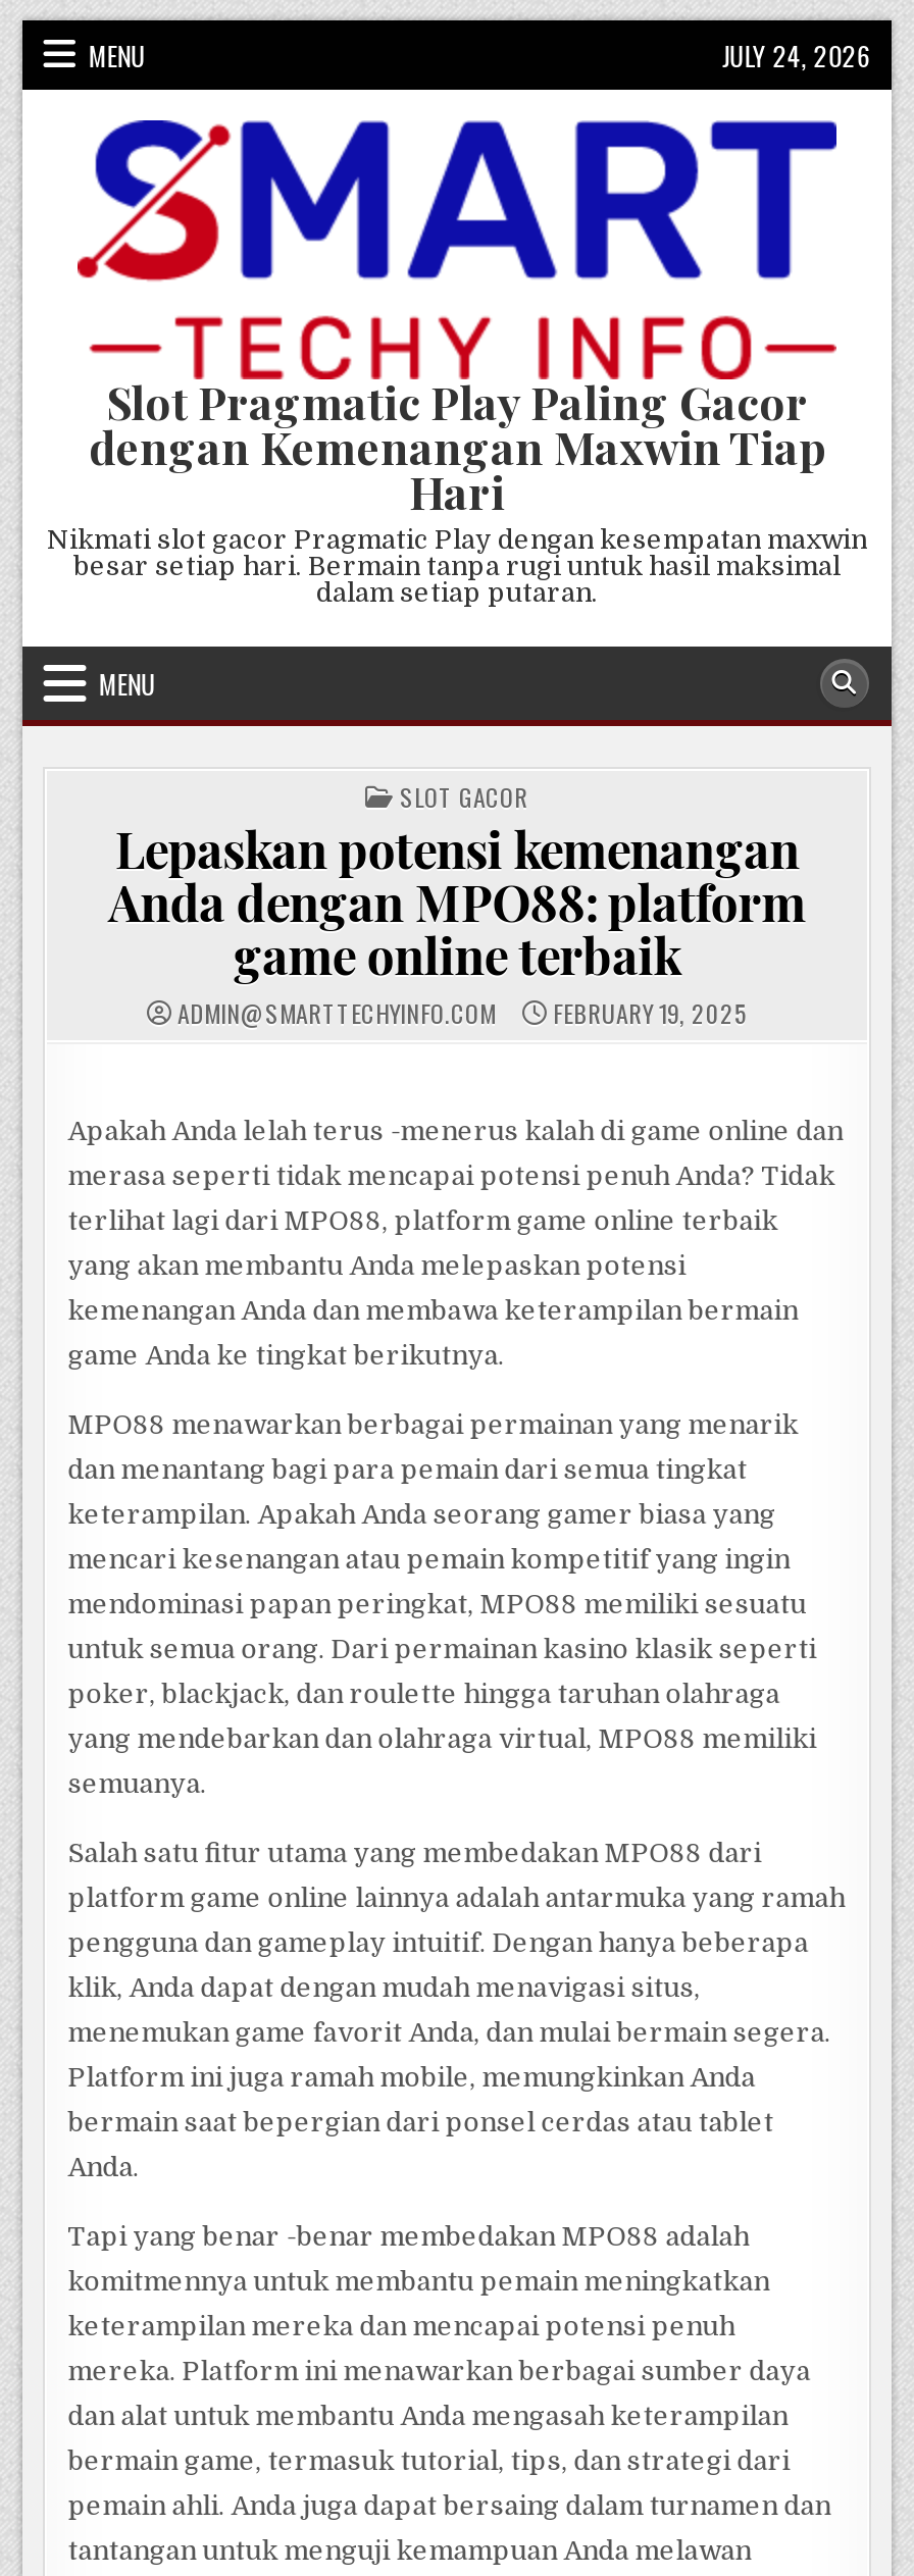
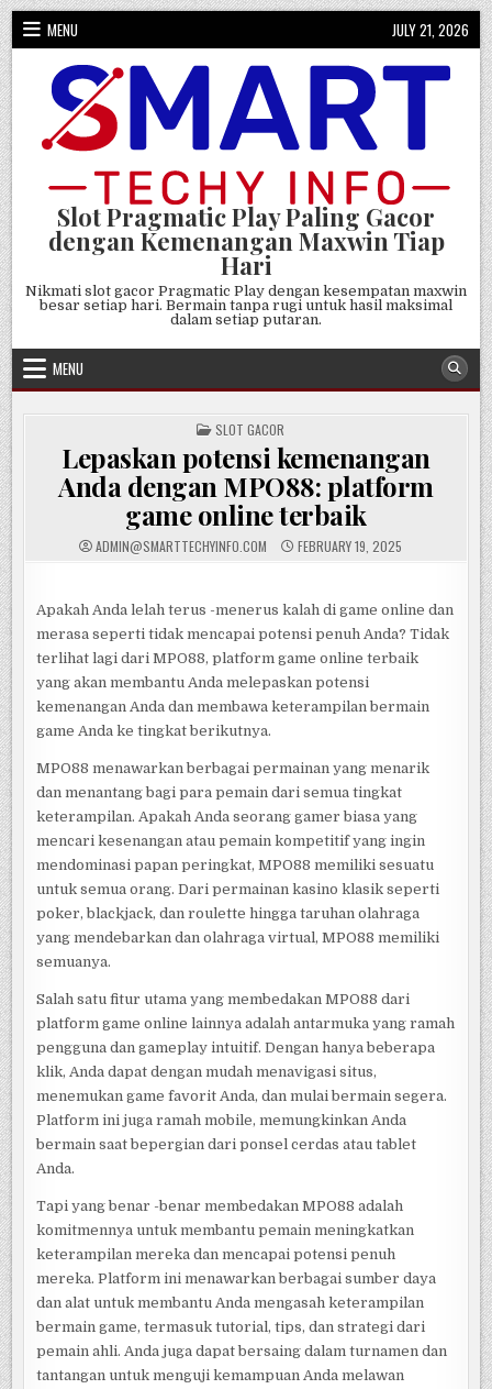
- JULY 24, 2026
+ JULY 21, 2026
